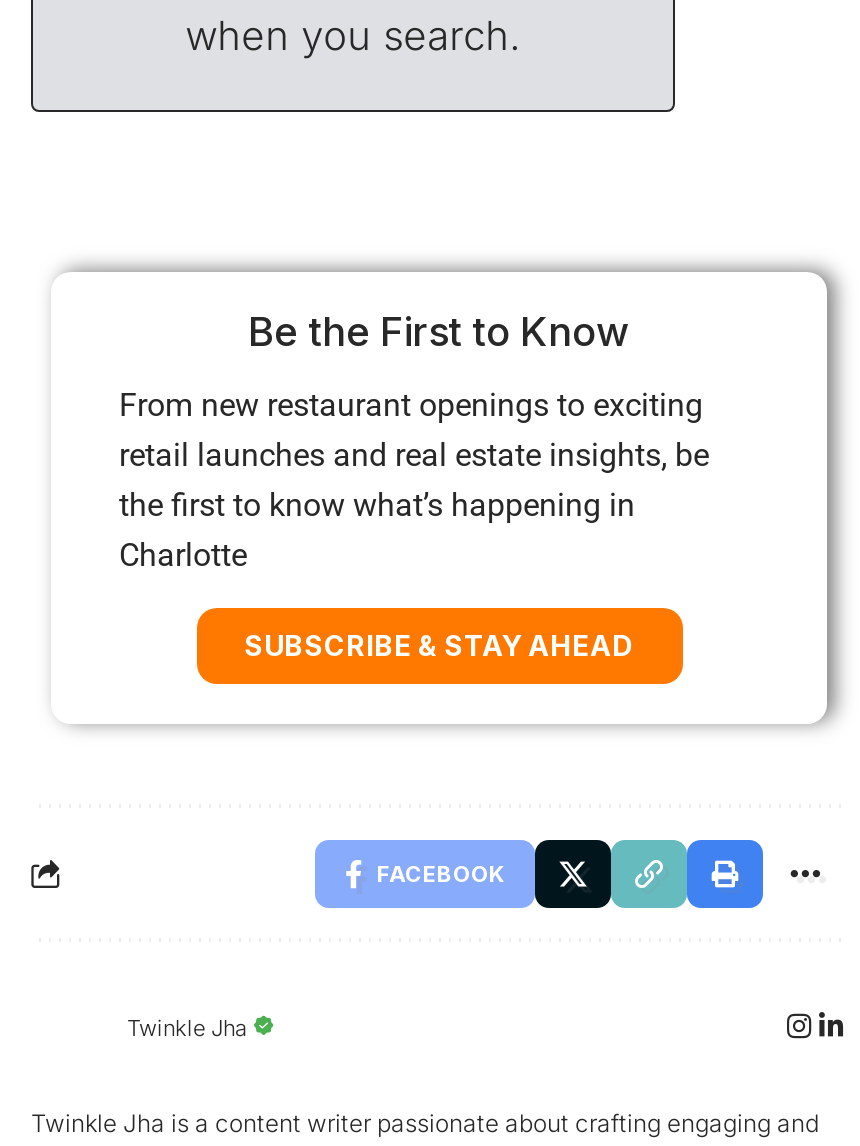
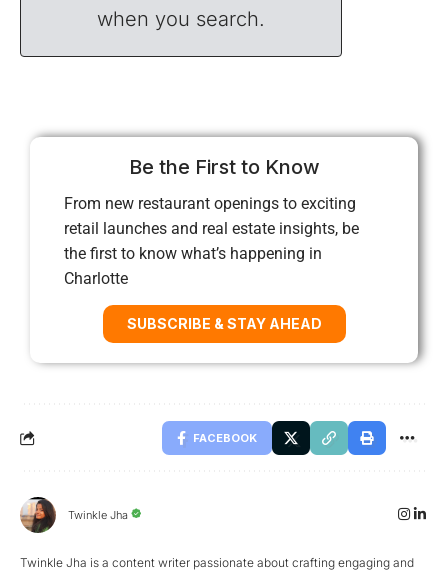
+ [image]
